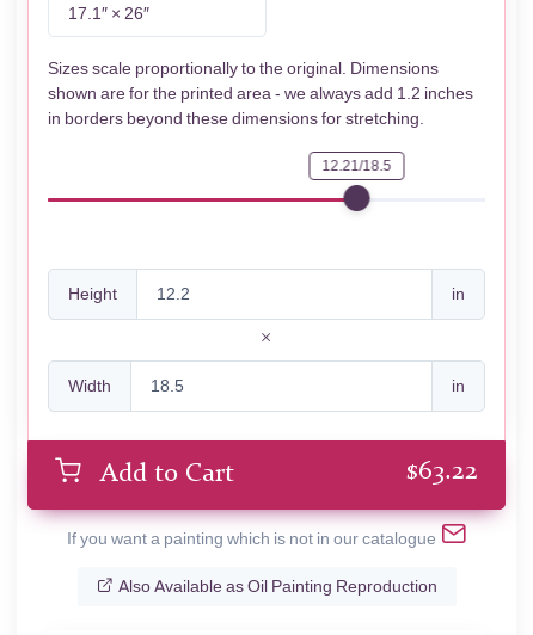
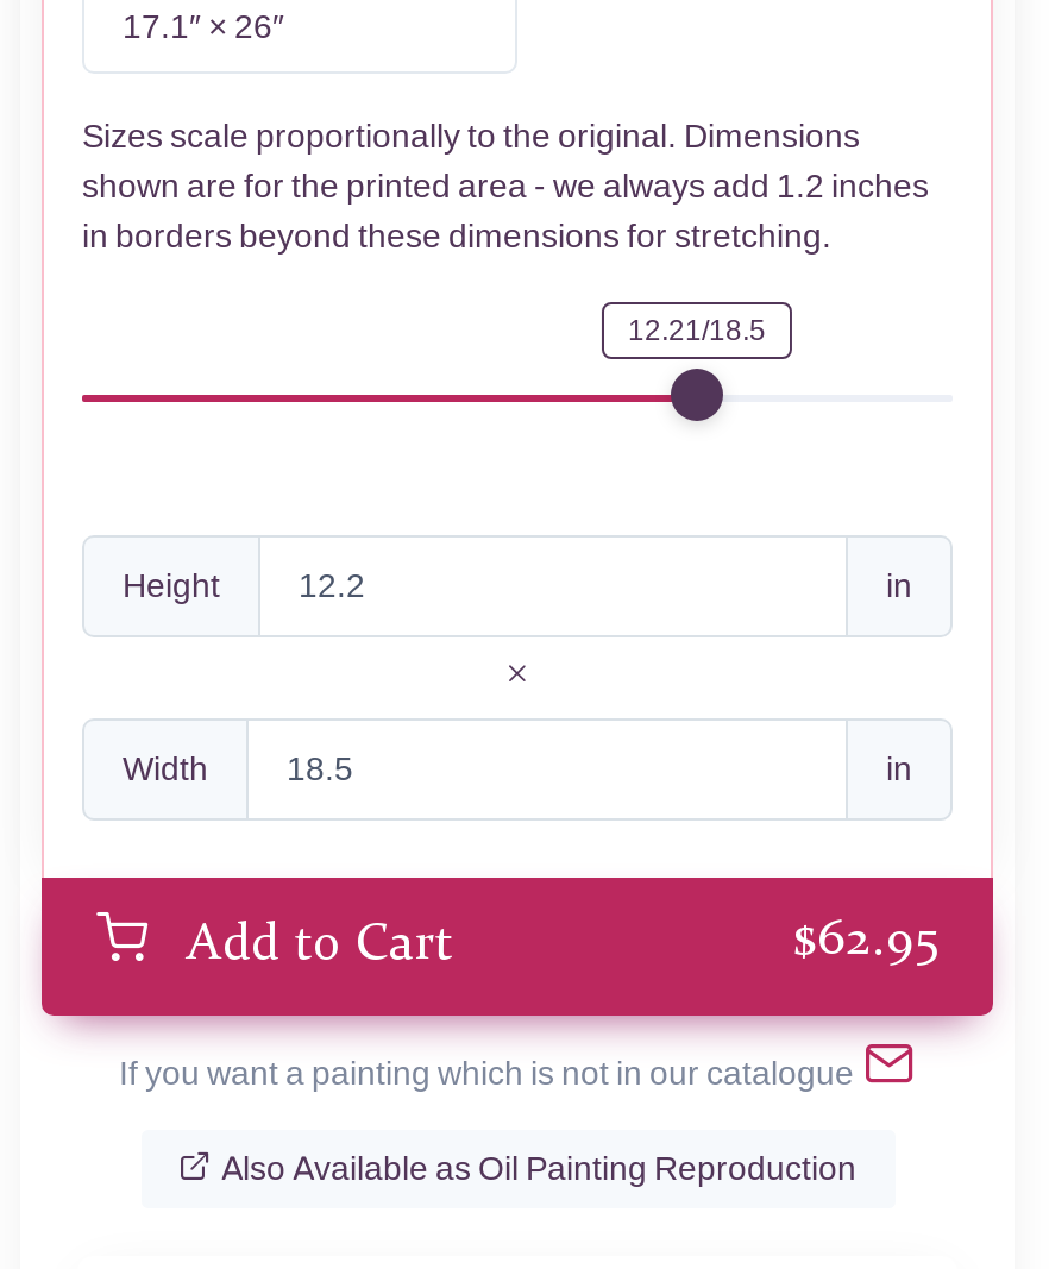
- $63.22
+ $62.95
